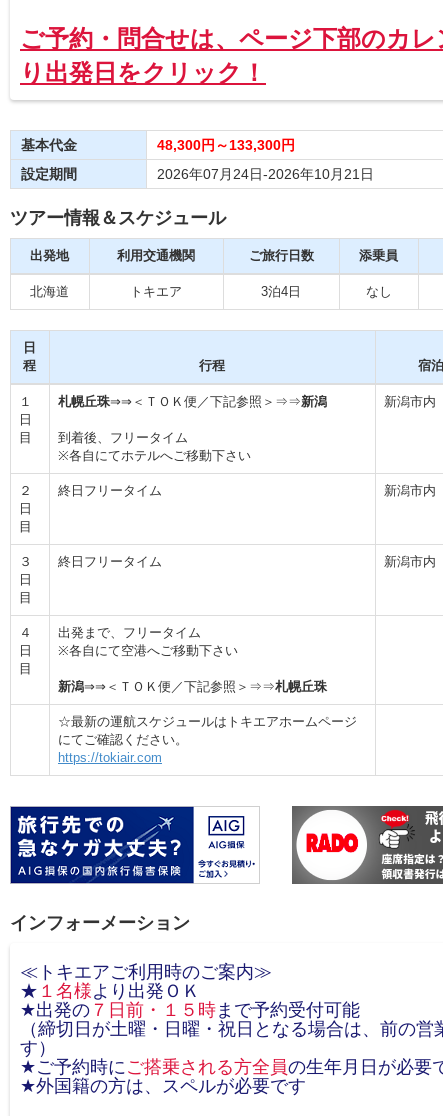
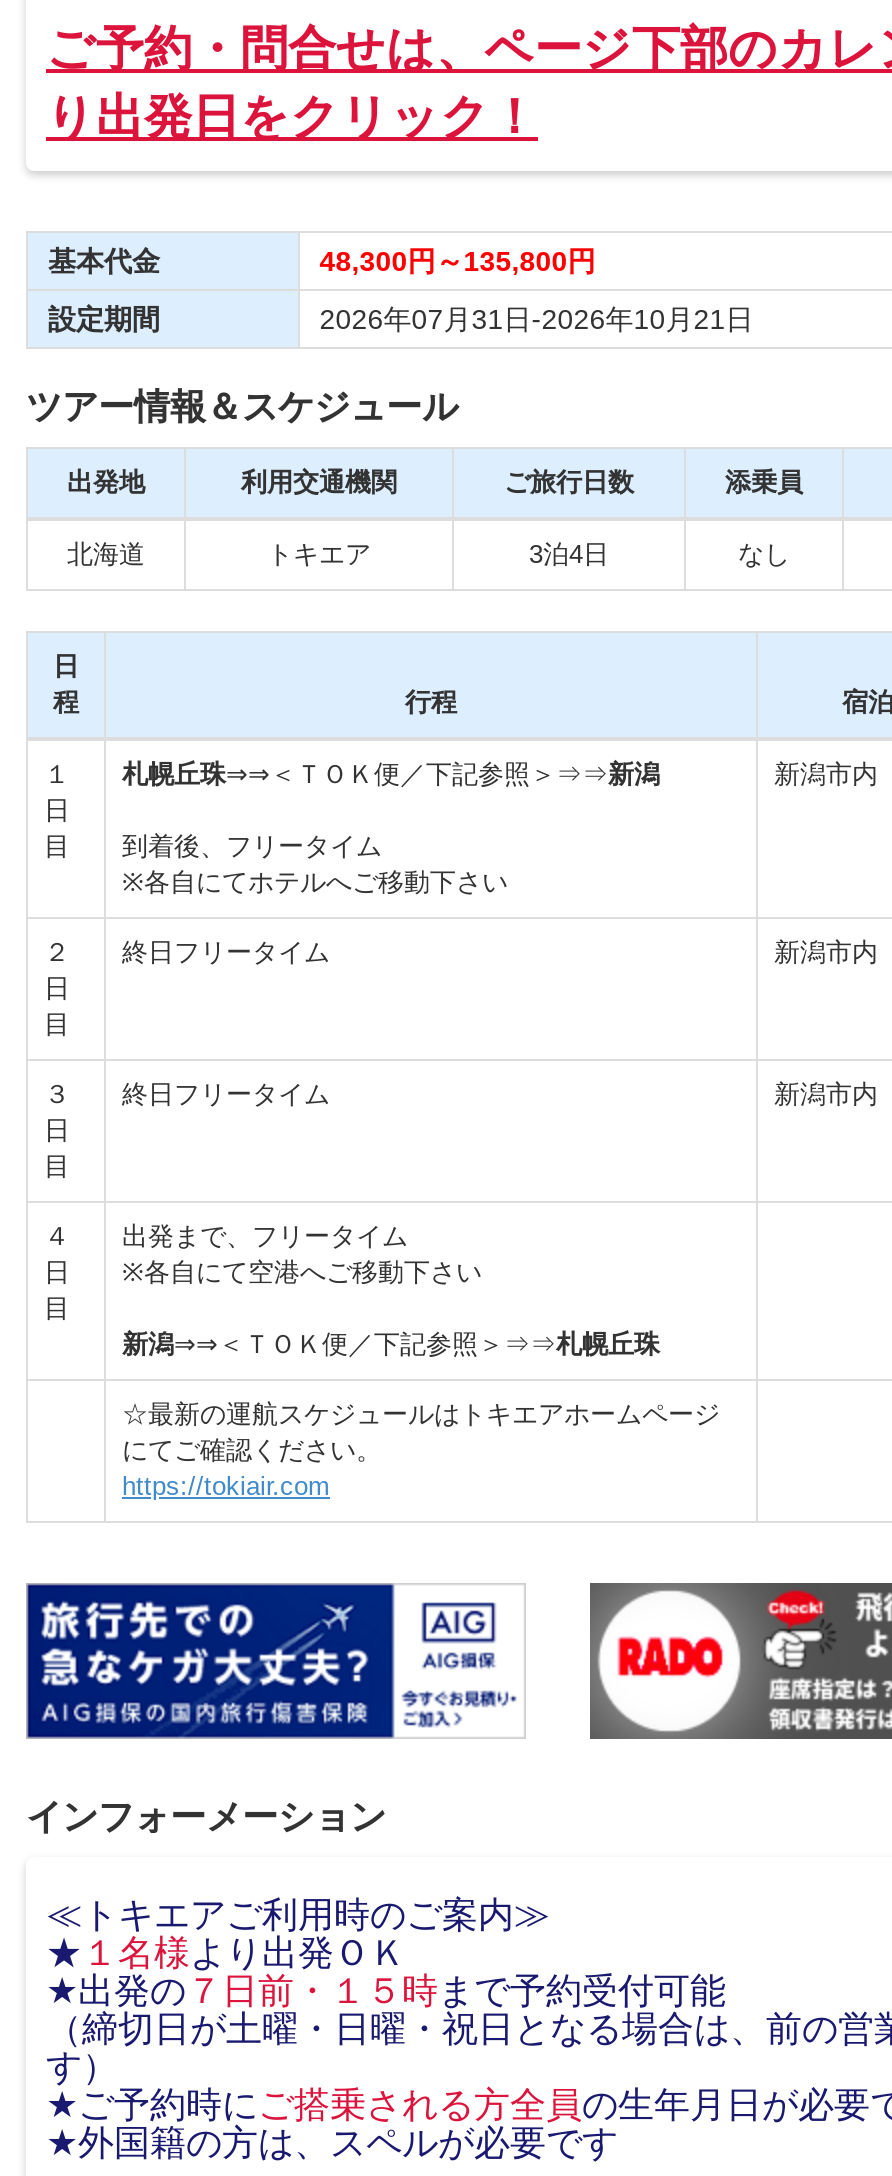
- 48,300円～133,300円
+ 48,300円～135,800円

- 2026年07月24日-2026年10月21日
+ 2026年07月31日-2026年10月21日
